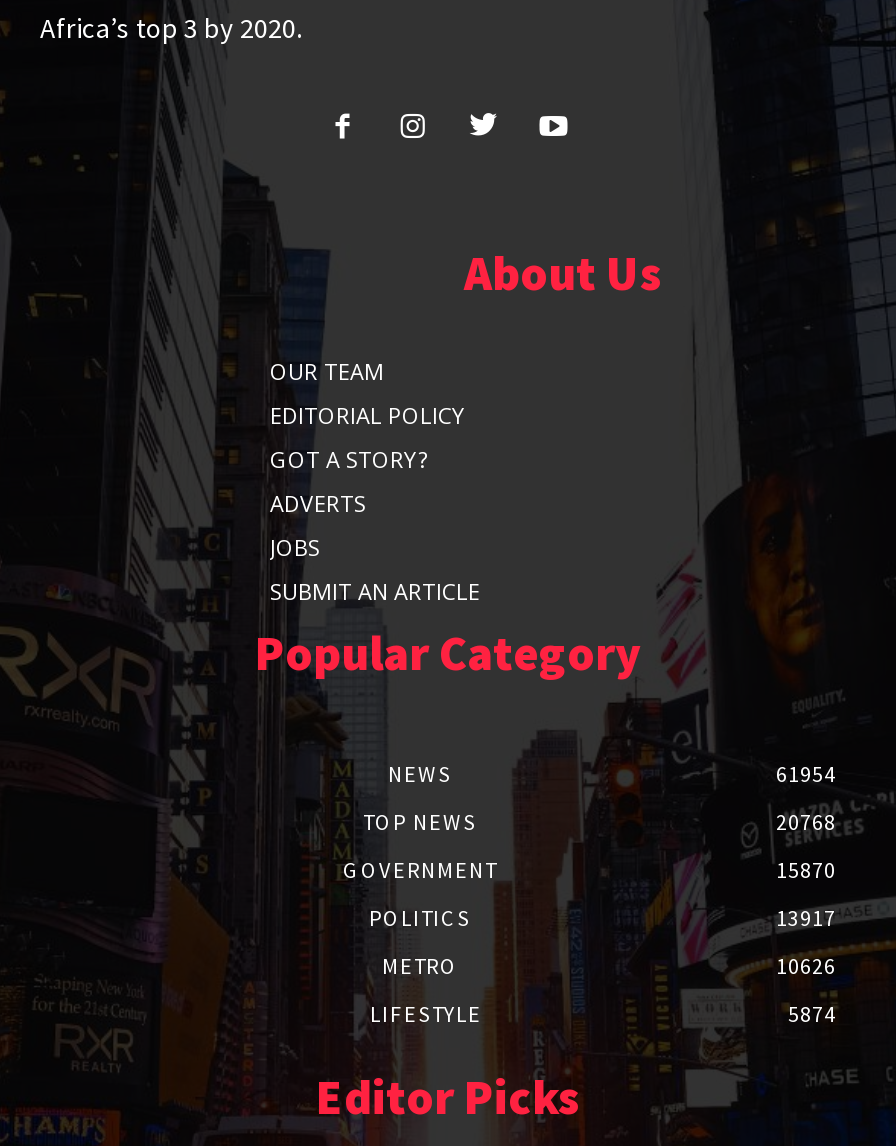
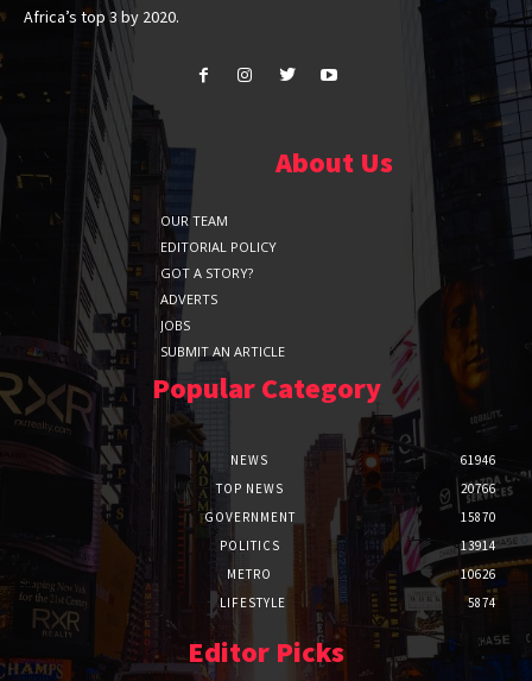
- 61954
+ 61946

- 20768
+ 20766

- 13917
+ 13914
